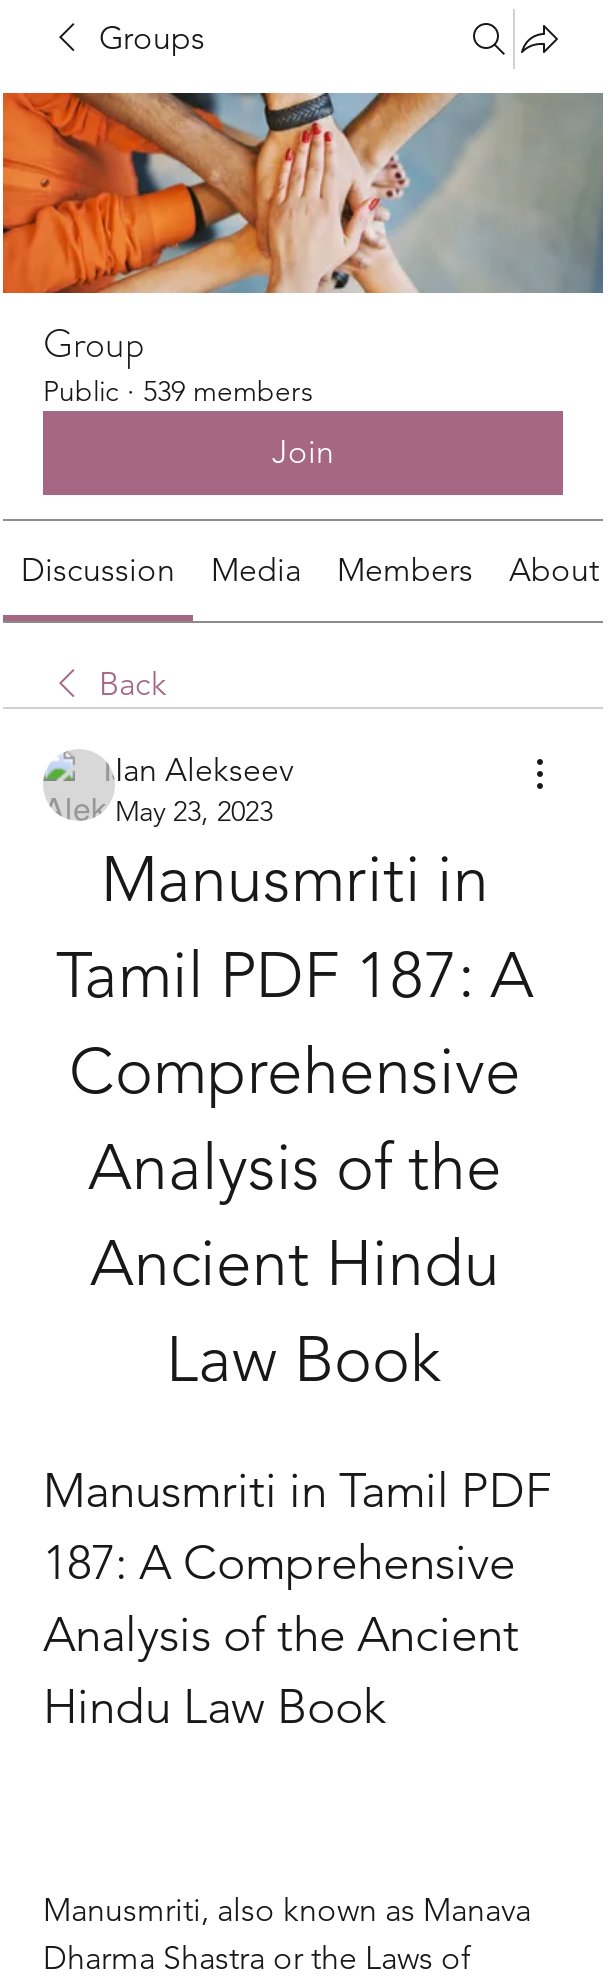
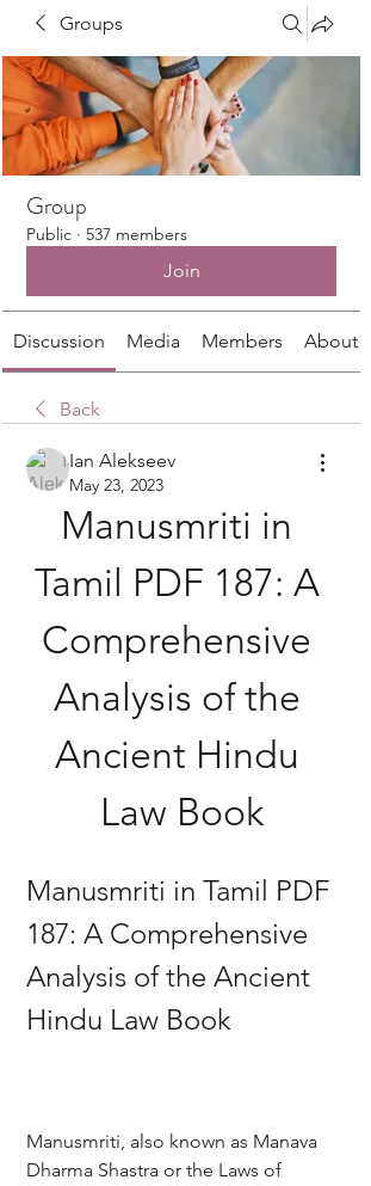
- Public · 539 members
+ Public · 537 members
